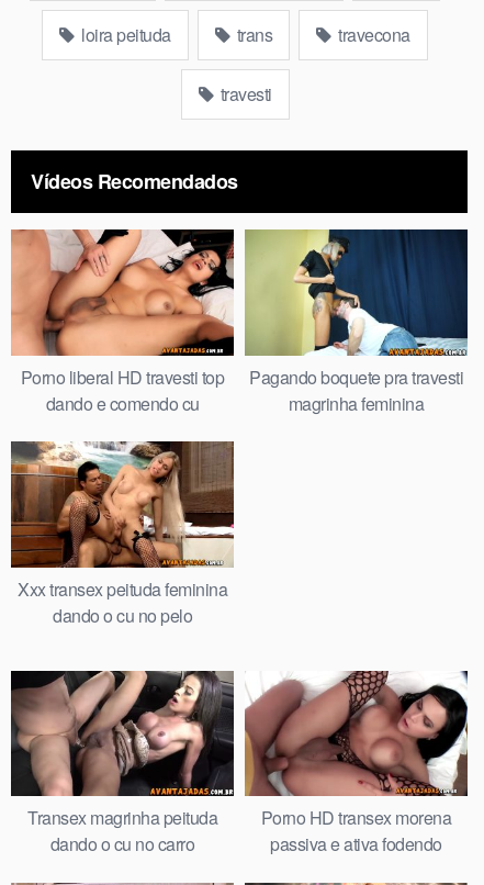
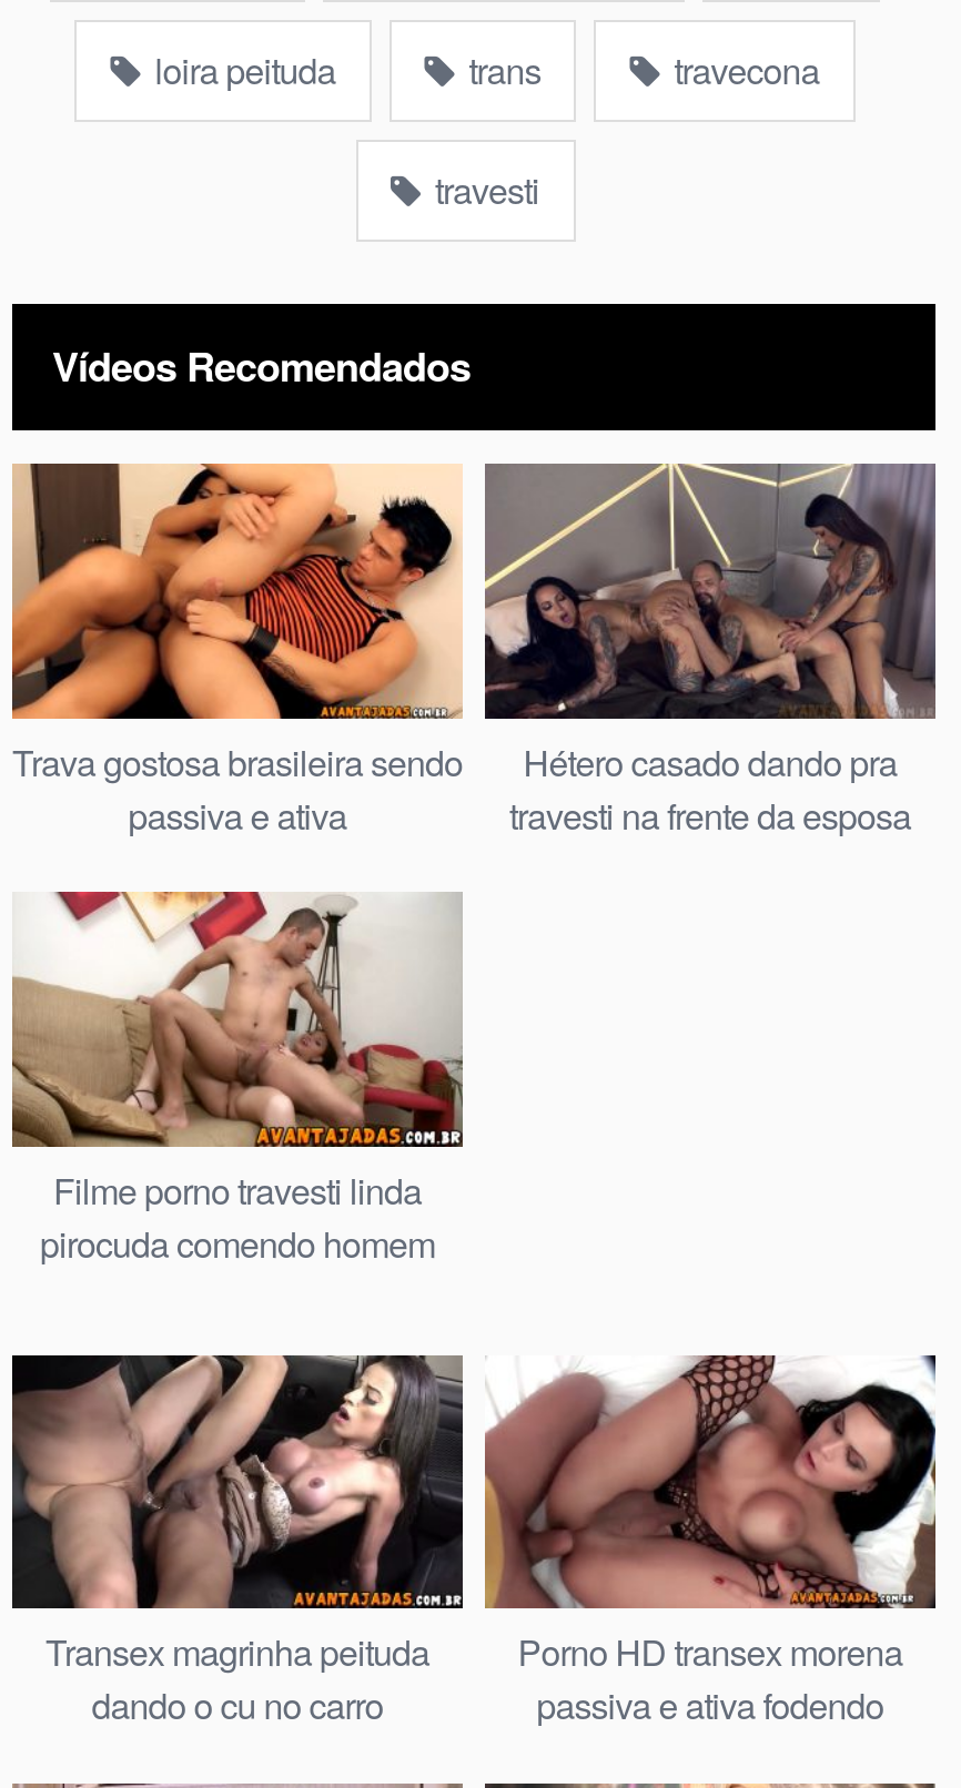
- [image]
- Porno liberal HD travesti top
- dando e comendo cu
+ [image]
+ Trava gostosa brasileira sendo
+ passiva e ativa

- [image]
- Pagando boquete pra travesti
- magrinha feminina
+ [image]
+ Hétero casado dando pra
+ travesti na frente da esposa

- [image]
- Xxx transex peituda feminina
- dando o cu no pelo
+ [image]
+ Filme porno travesti linda
+ pirocuda comendo homem
